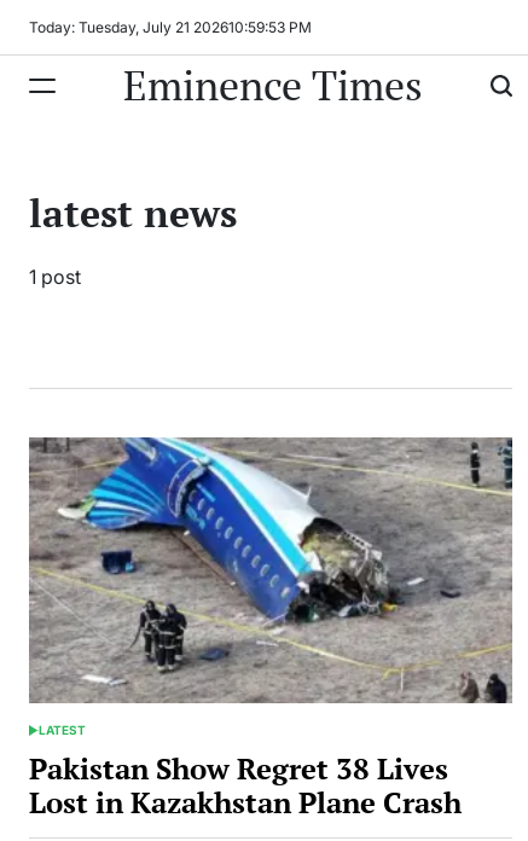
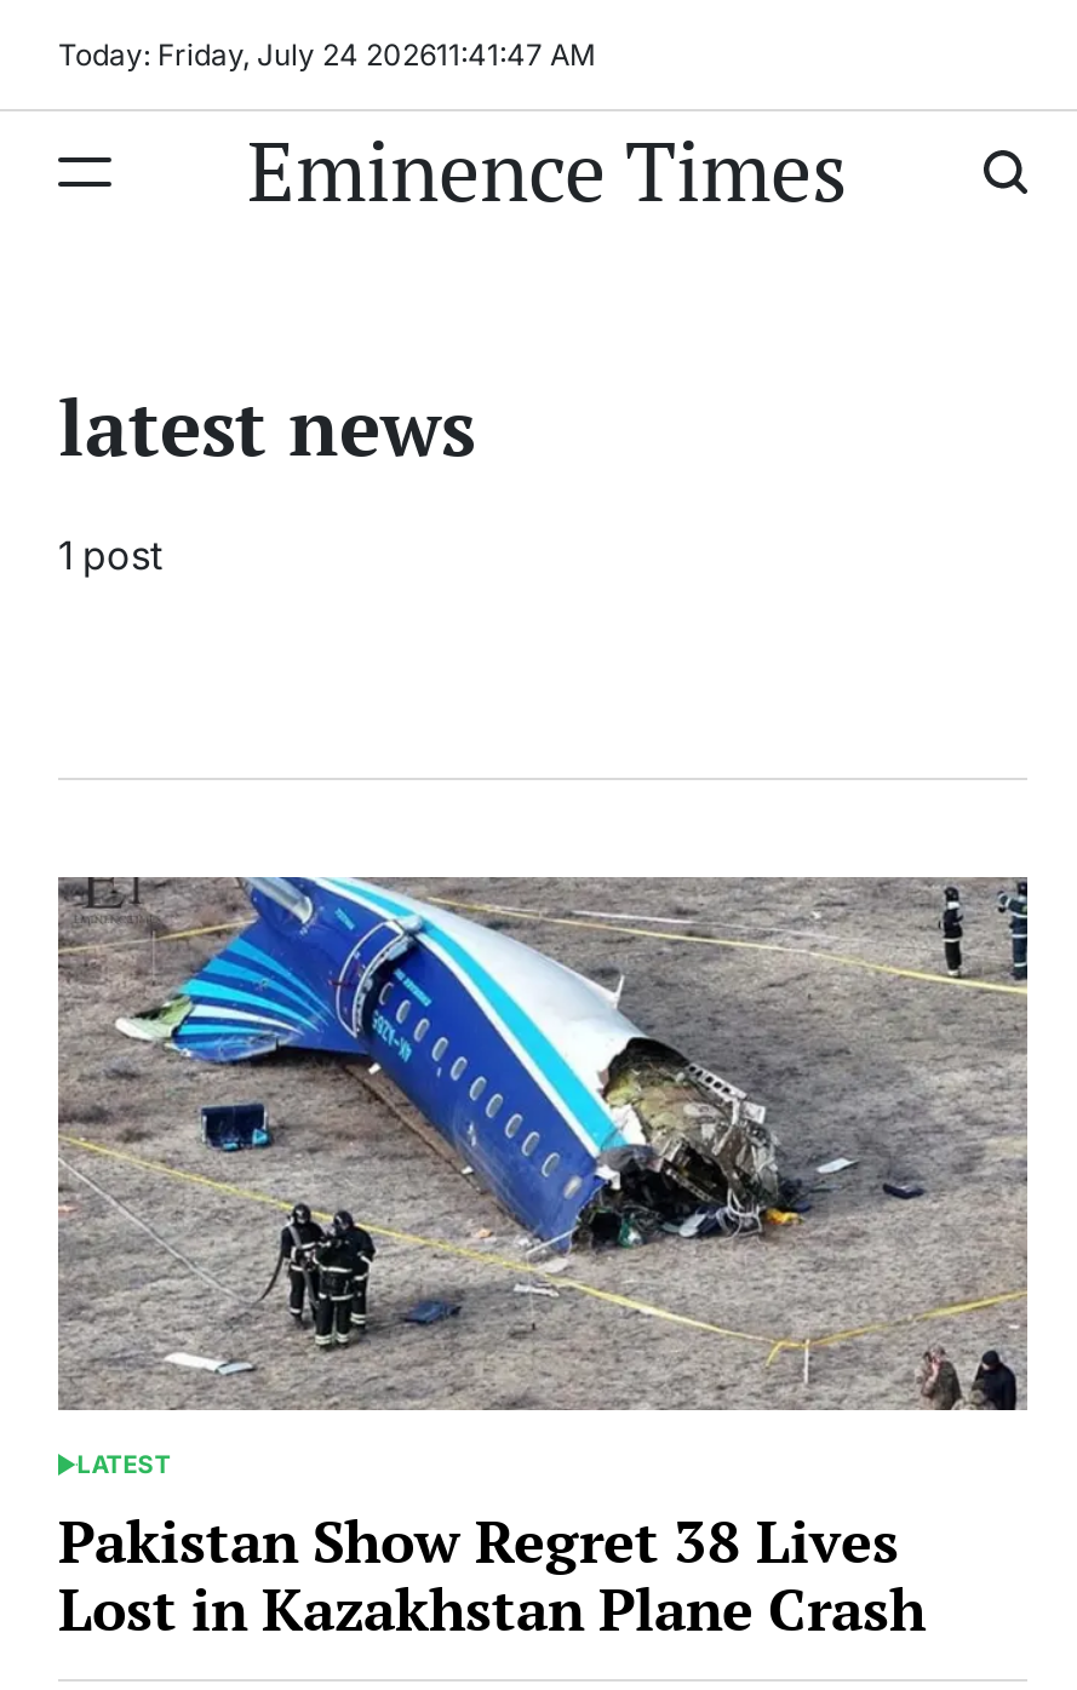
- Today: Tuesday, July 21 202610:59:53 PM
+ Today: Friday, July 24 202611:41:47 AM
